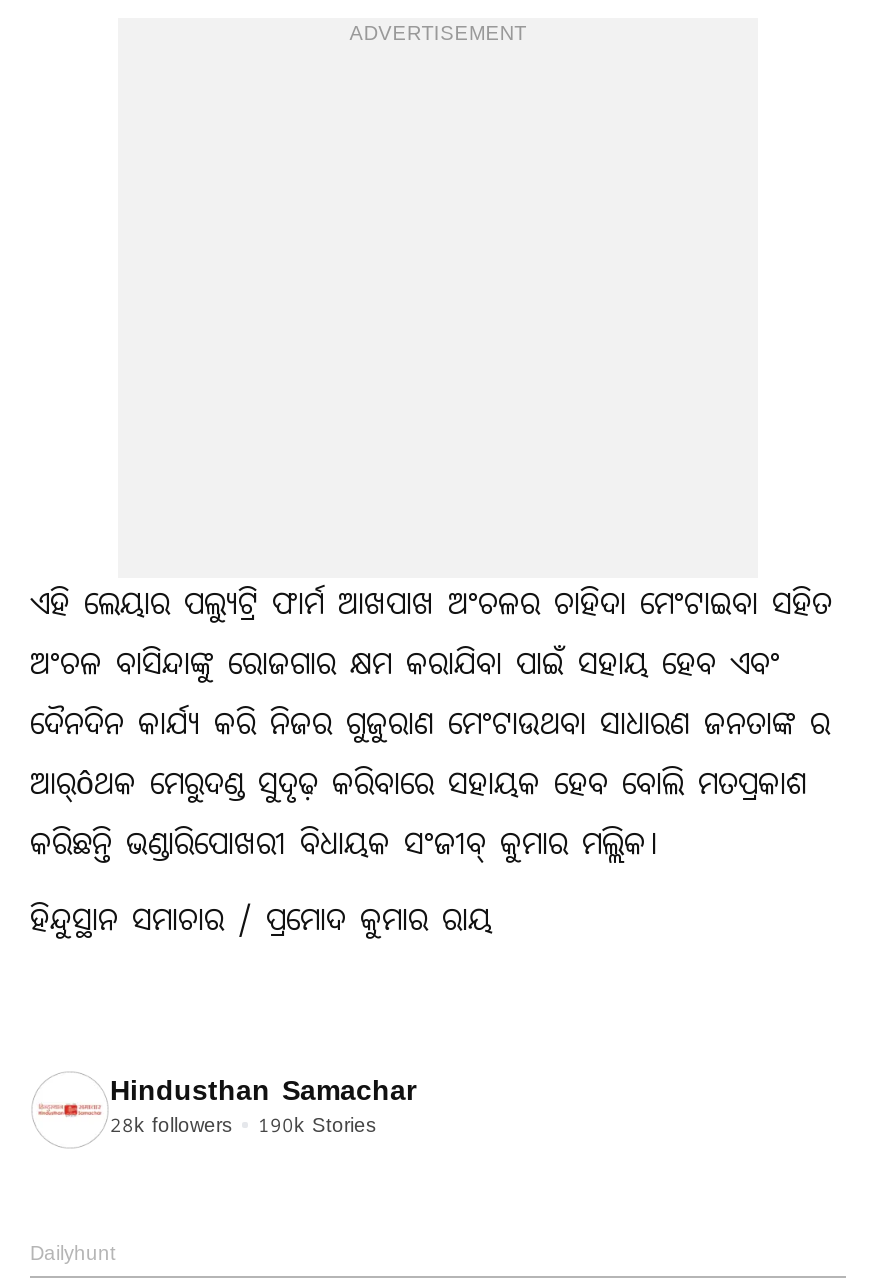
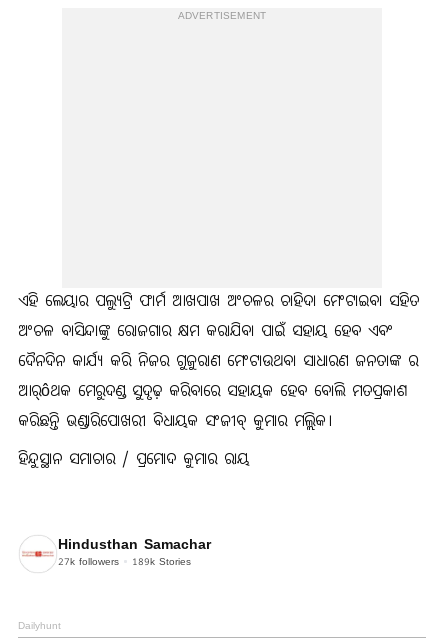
- 28k followers
+ 27k followers

- 190k Stories
+ 189k Stories
